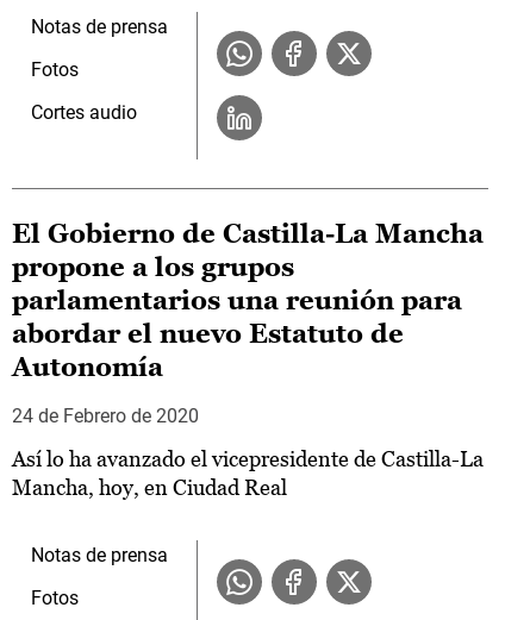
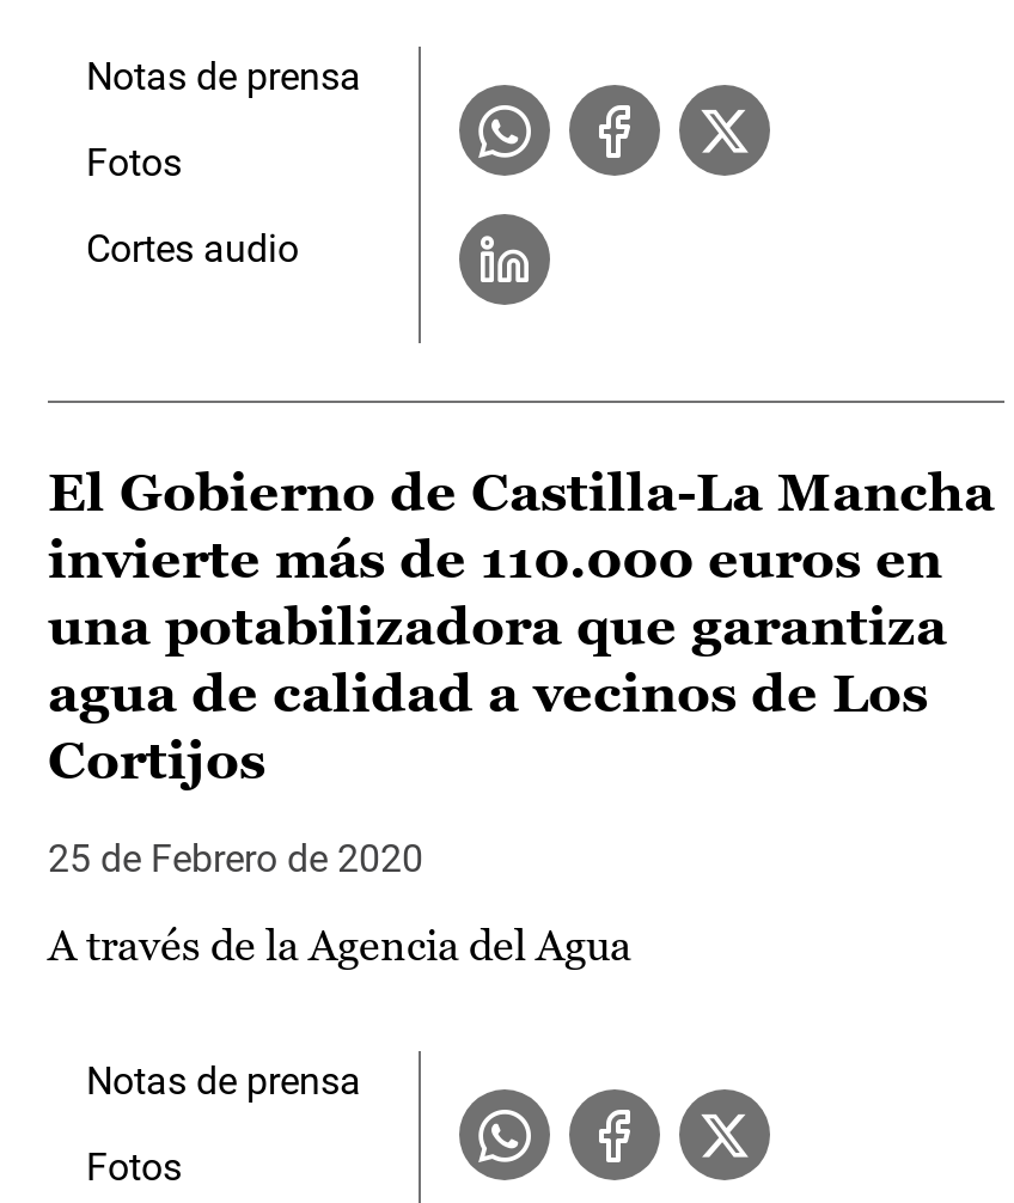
- propone a los grupos
- parlamentarios una reunión para
- abordar el nuevo Estatuto de
- Autonomía
+ invierte más de 110.000 euros en
+ una potabilizadora que garantiza
+ agua de calidad a vecinos de Los
+ Cortijos

- 24 de Febrero de 2020
+ 25 de Febrero de 2020

- Así lo ha avanzado el vicepresidente de Castilla-La
- Mancha, hoy, en Ciudad Real
+ A través de la Agencia del Agua
